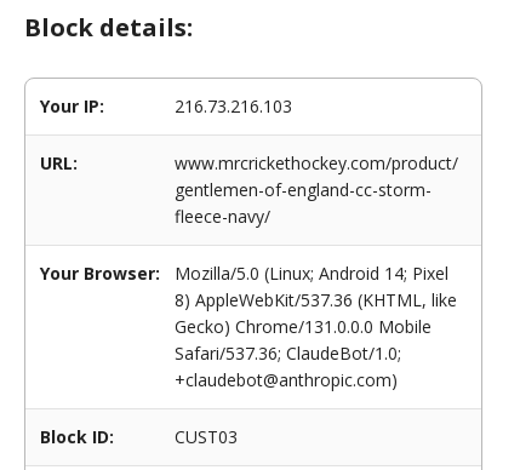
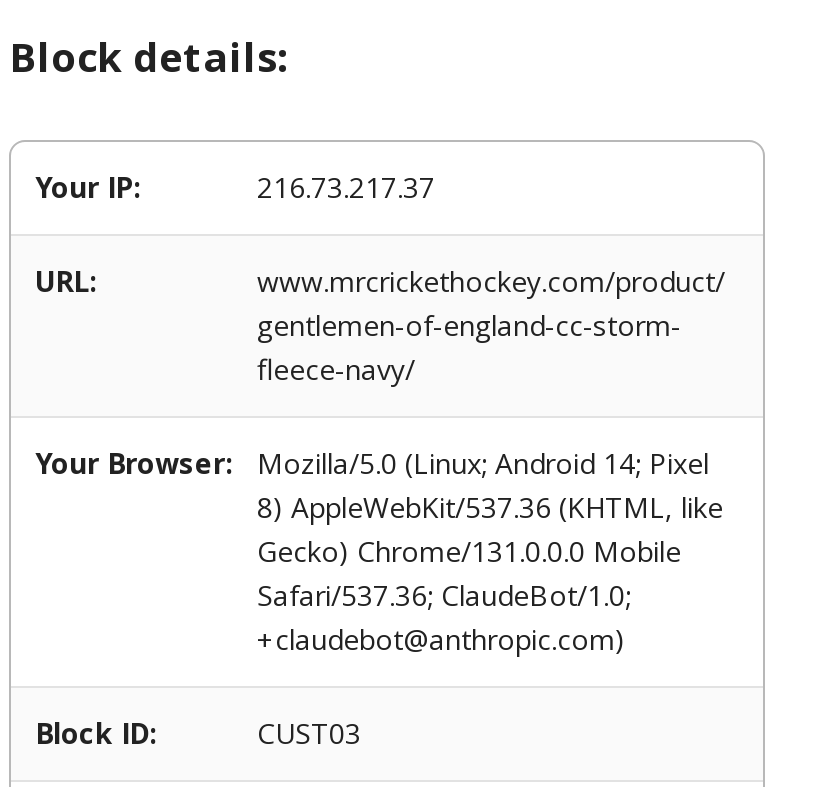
- 216.73.216.103
+ 216.73.217.37
